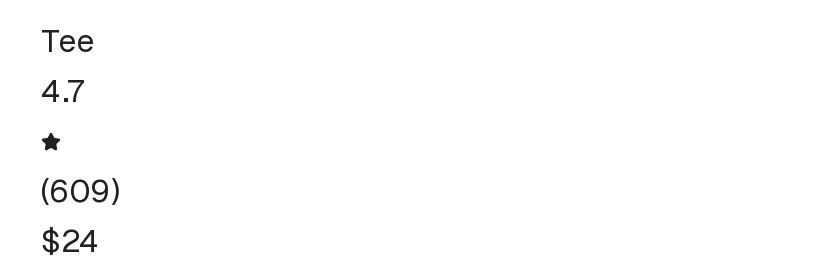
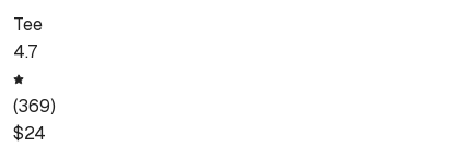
- (609)
+ (369)
